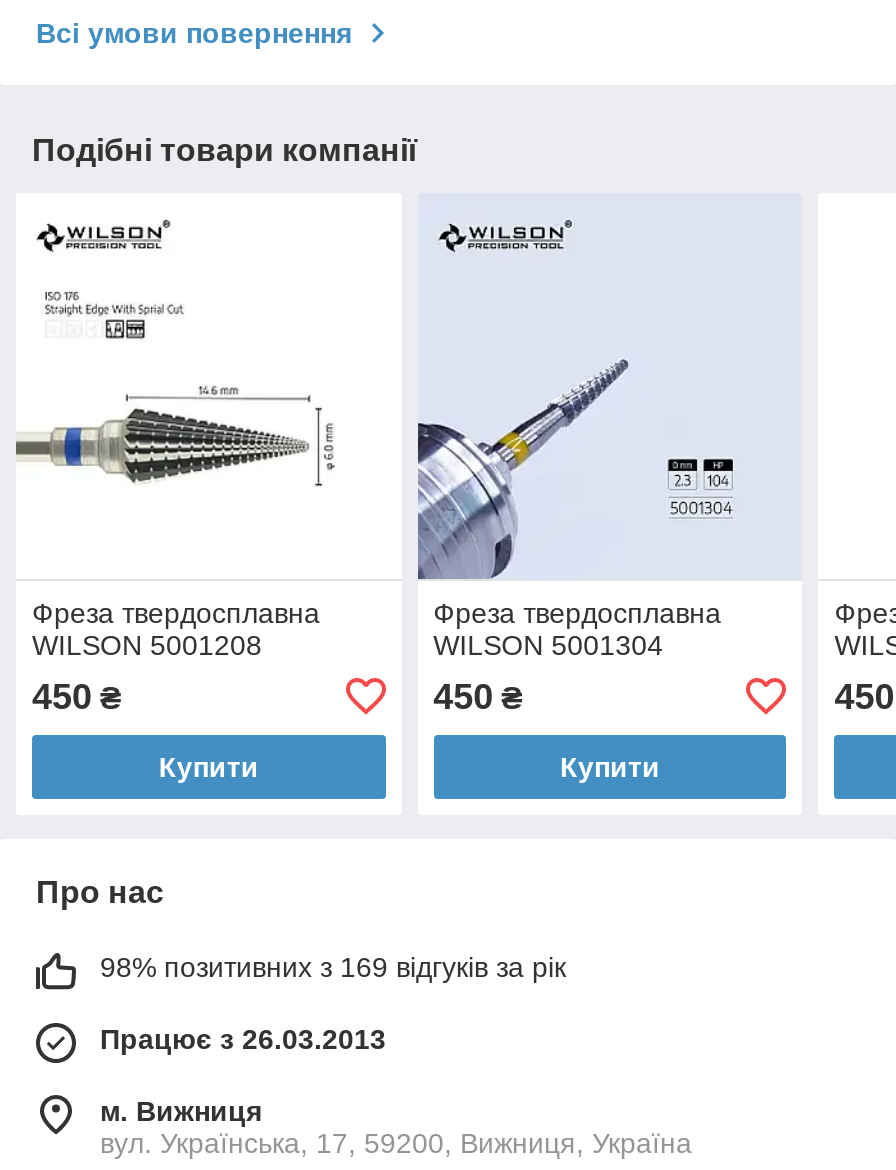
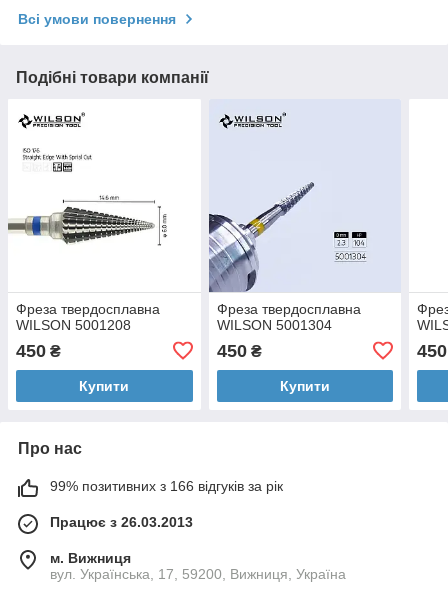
- 98% позитивних з 169 відгуків за рік
+ 99% позитивних з 166 відгуків за рік
